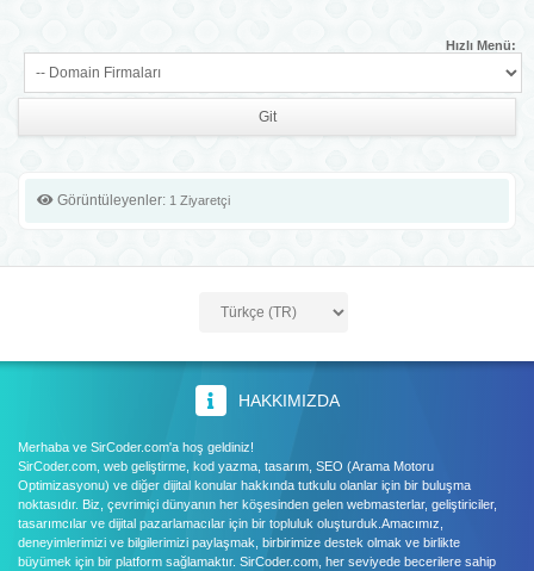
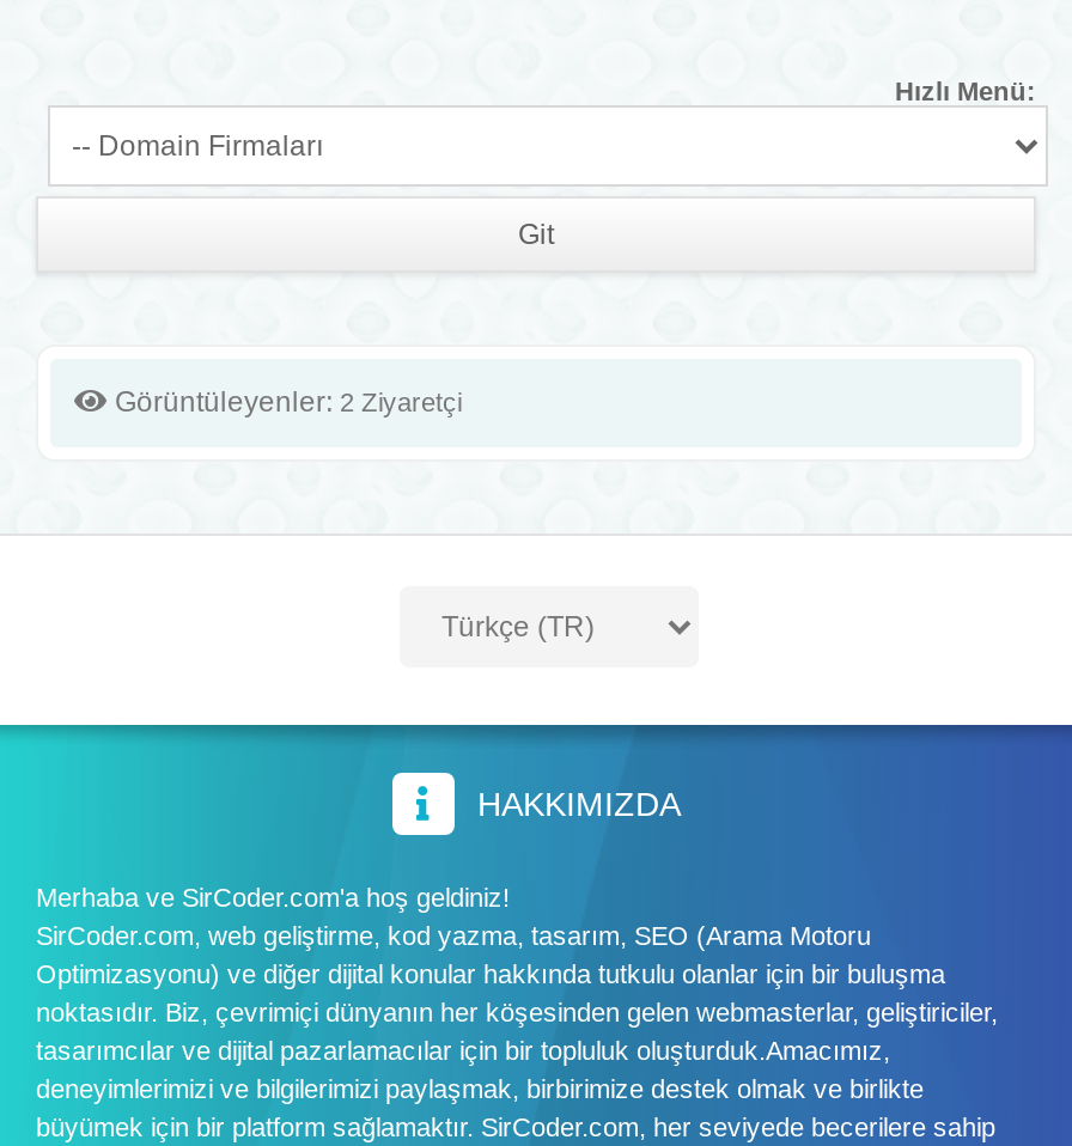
- Görüntüleyenler: 1 Ziyaretçi
+ Görüntüleyenler: 2 Ziyaretçi
